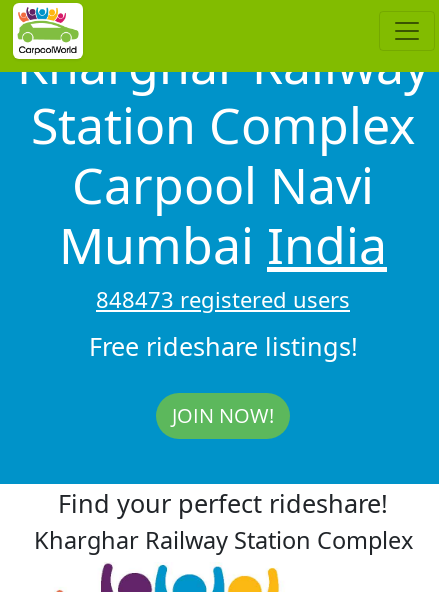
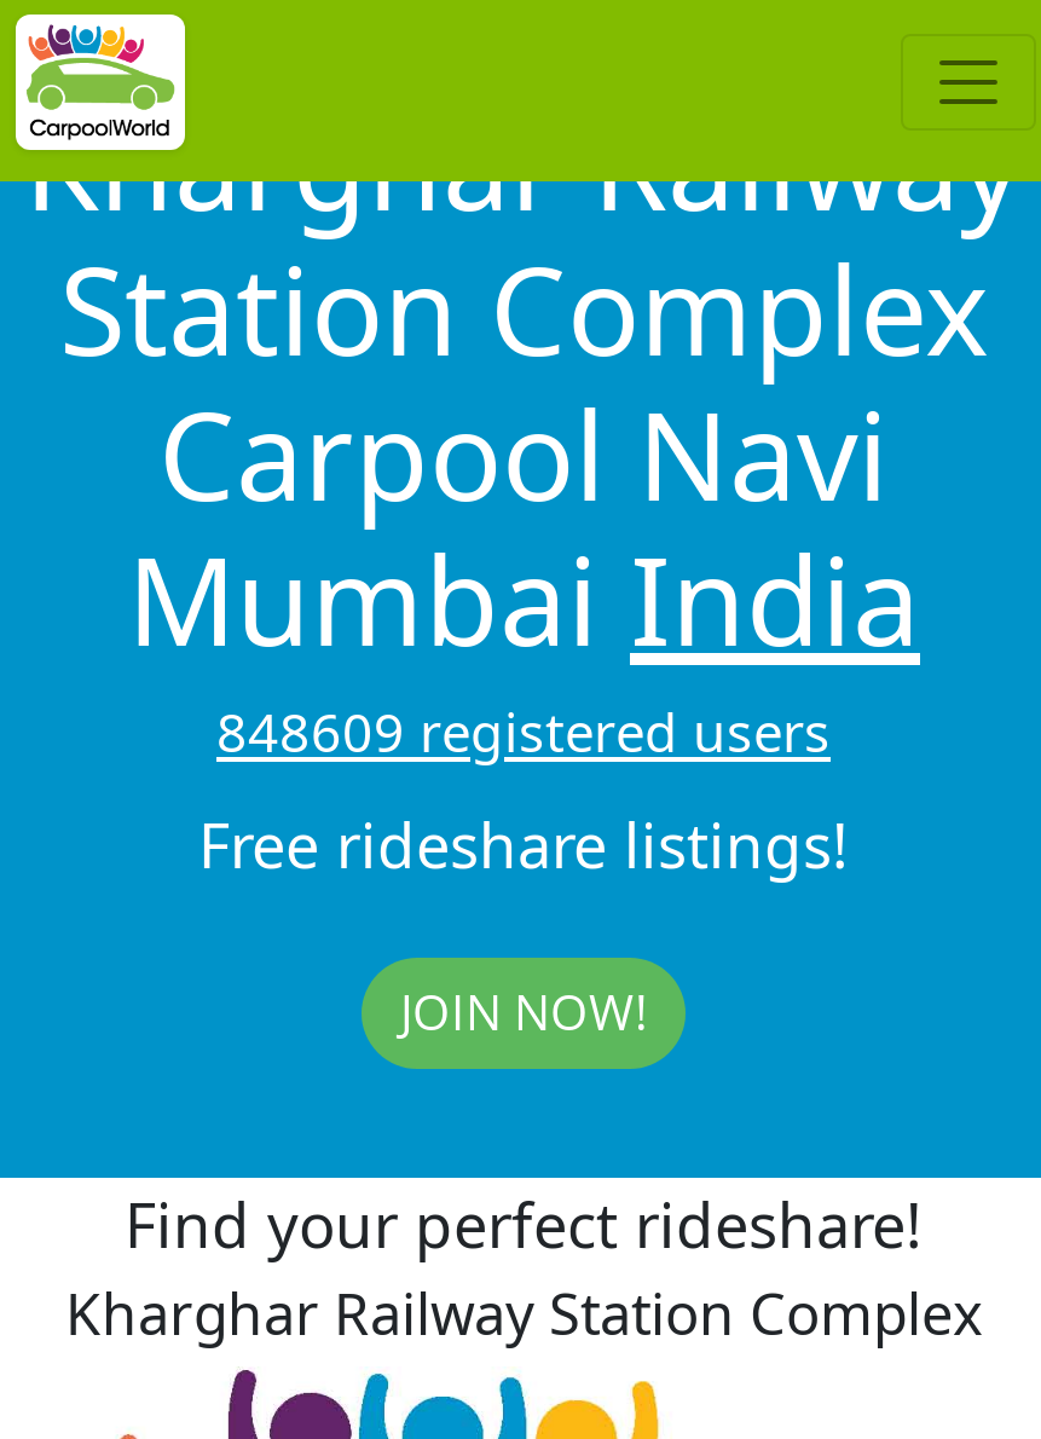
- 848473 registered users
+ 848609 registered users
